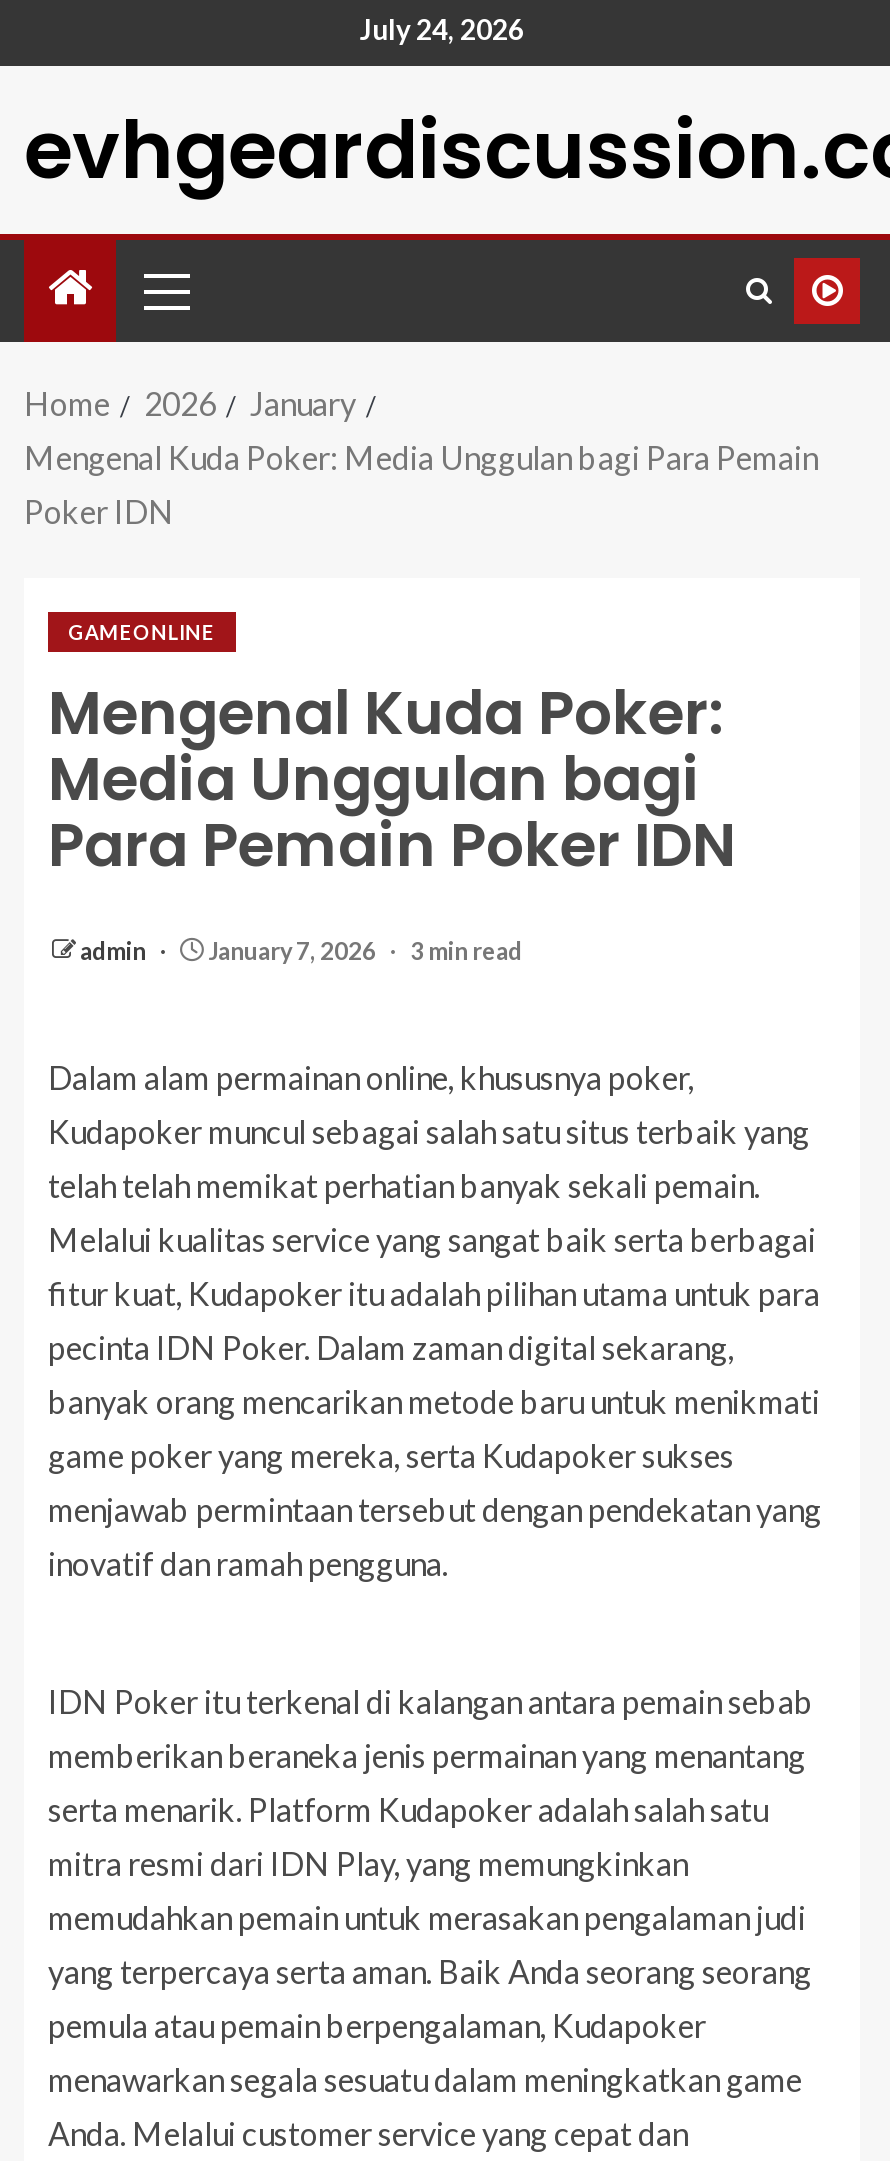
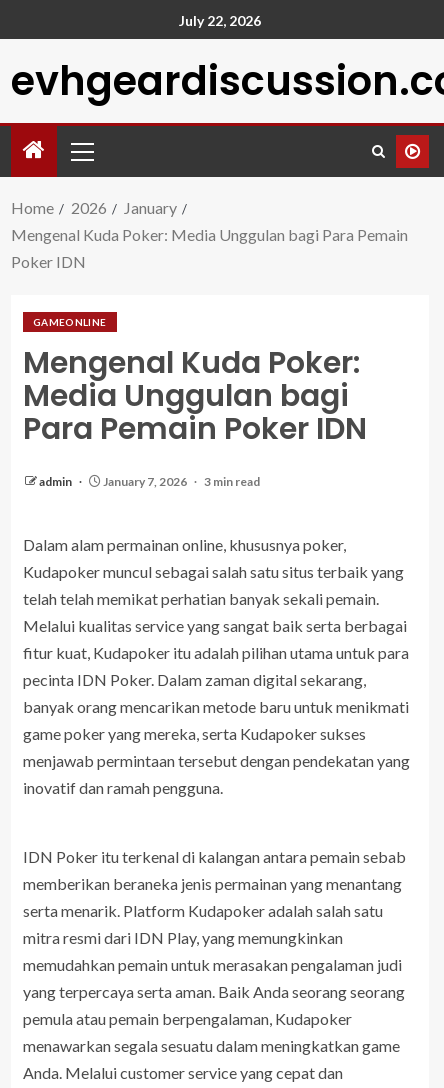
- July 24, 2026
+ July 22, 2026
